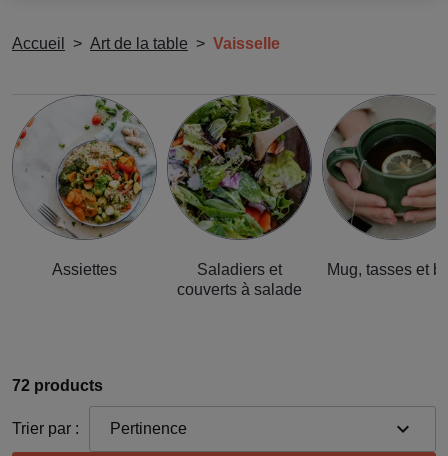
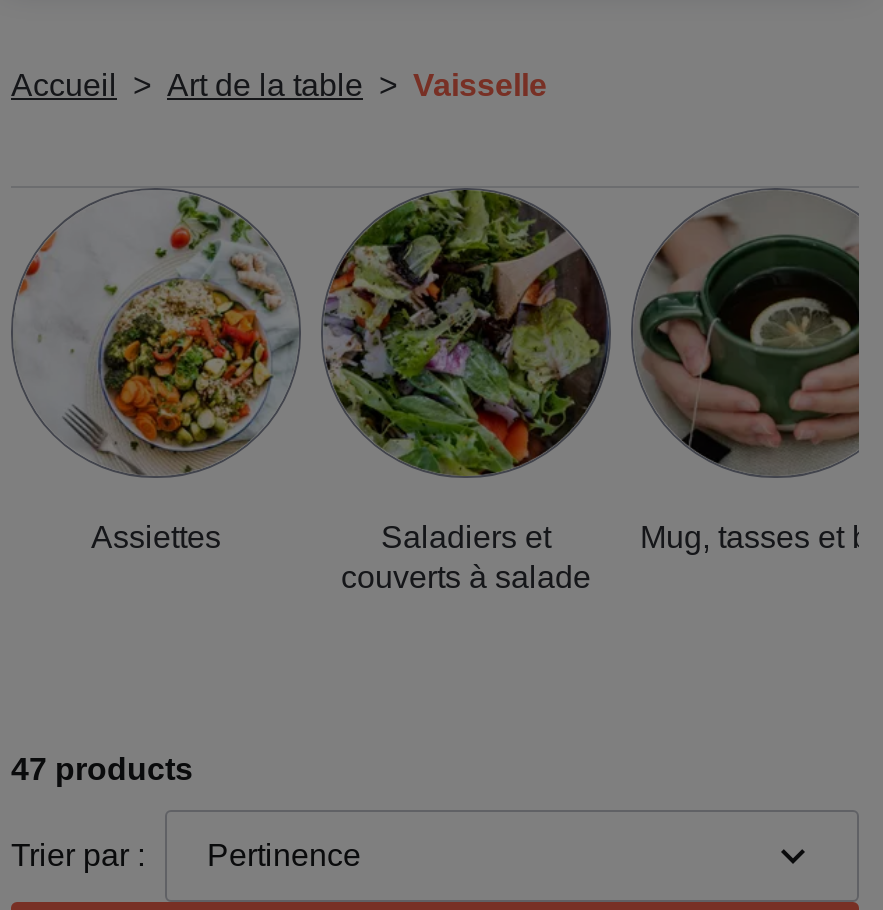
- 72 products
+ 47 products
